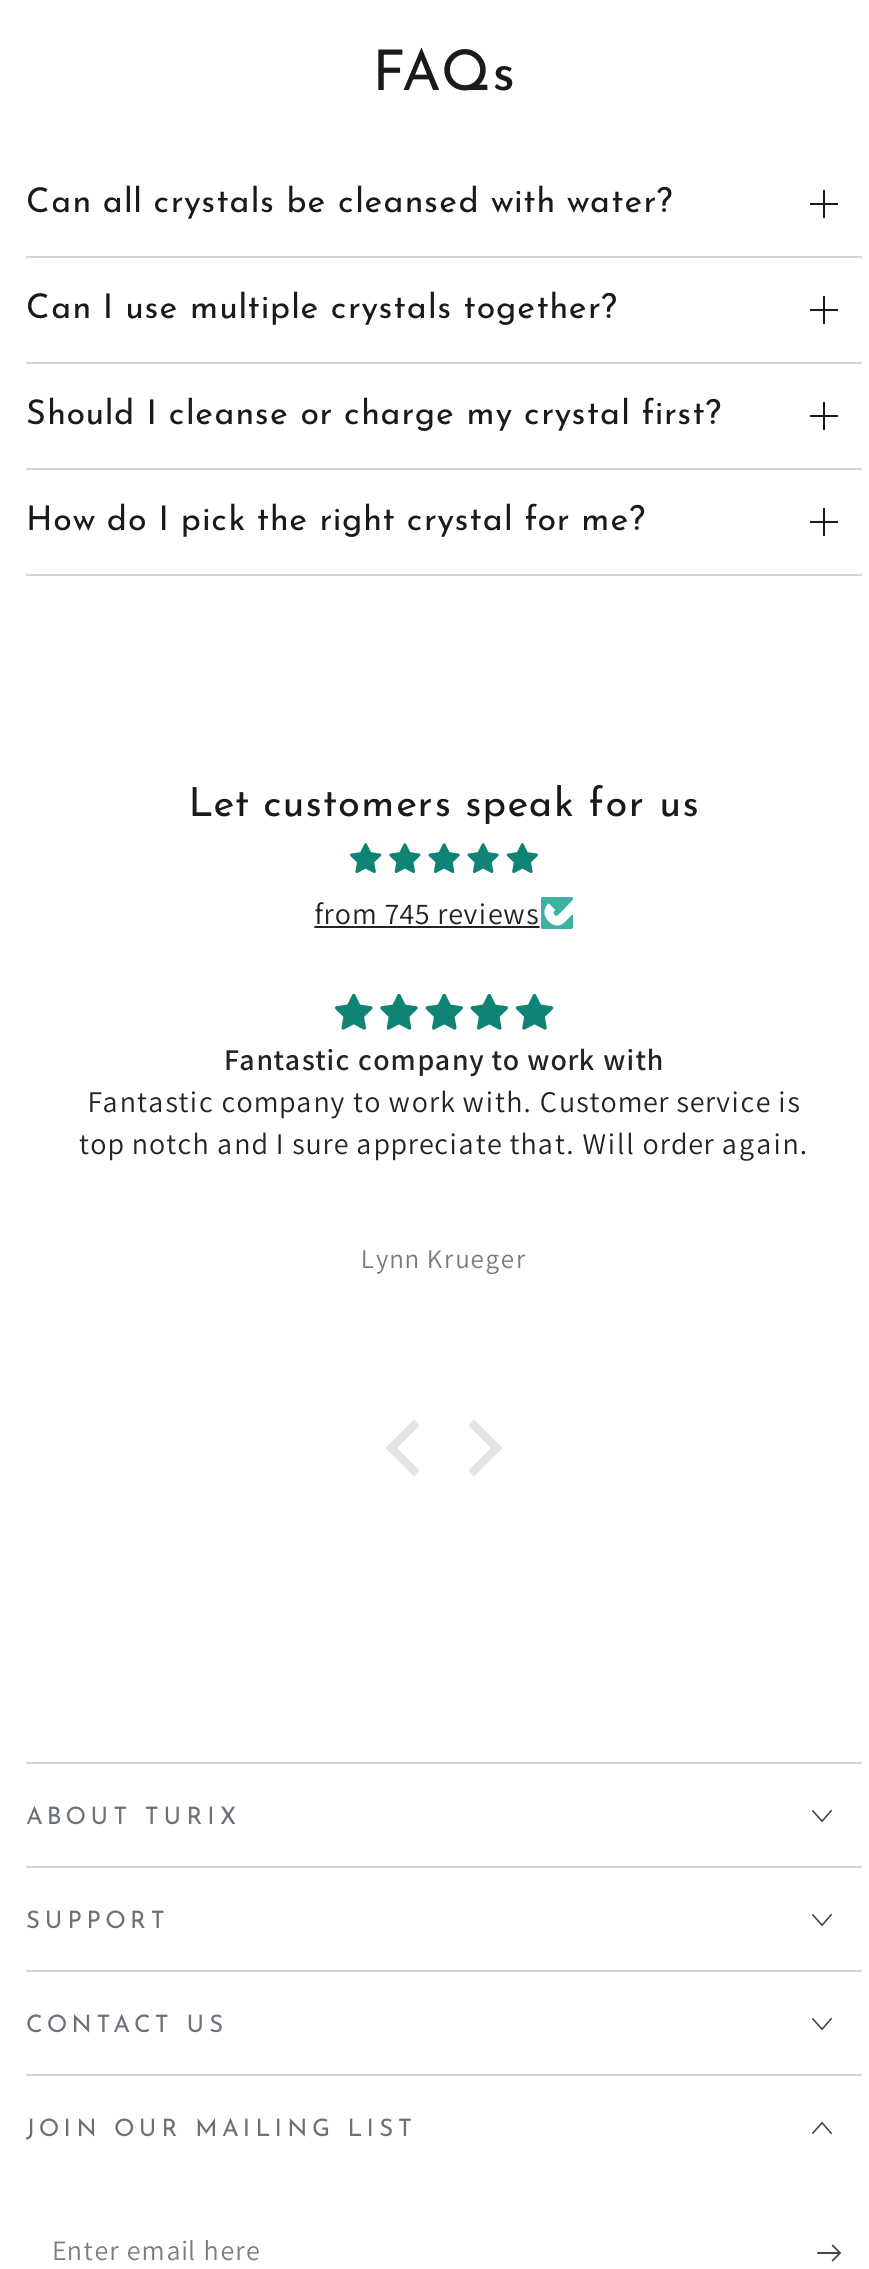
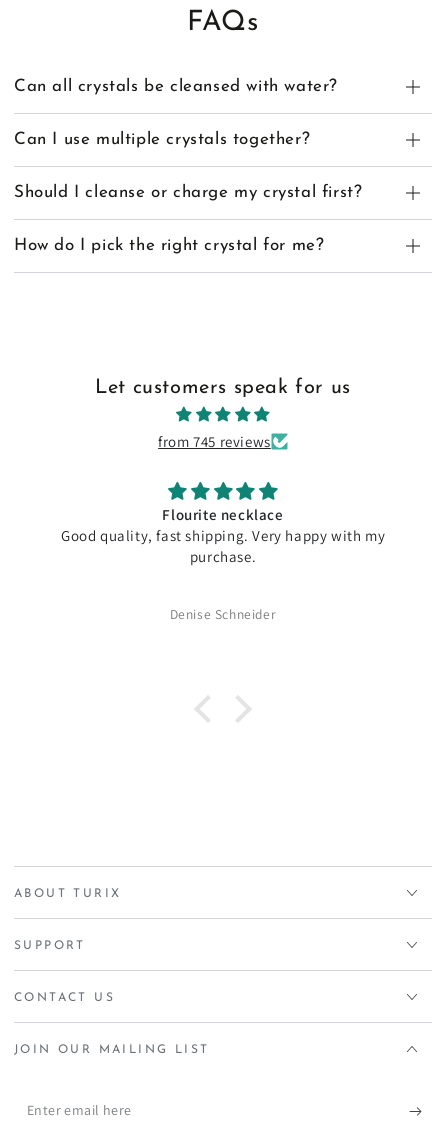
- Fantastic company to work with
- Fantastic company to work with. Customer service is
- top notch and I sure appreciate that. Will order again.
+ Flourite necklace
+ Good quality, fast shipping. Very happy with my
+ purchase.

- Lynn Krueger
+ Denise Schneider
